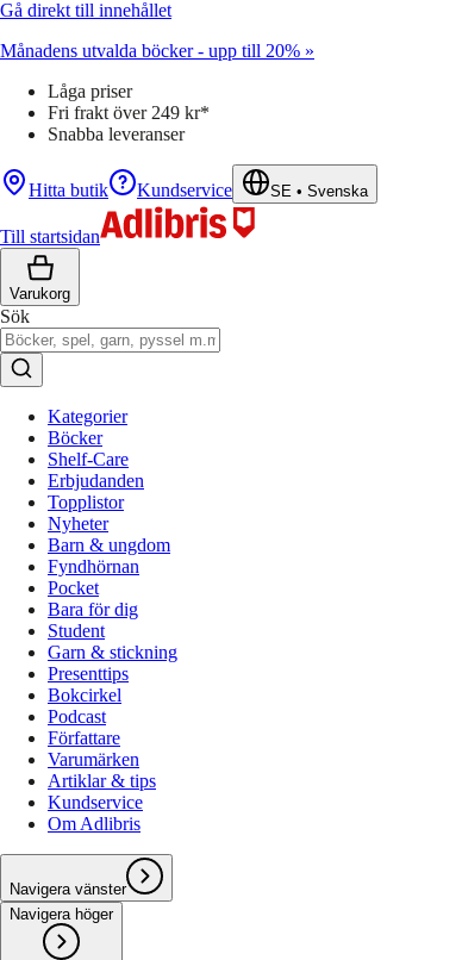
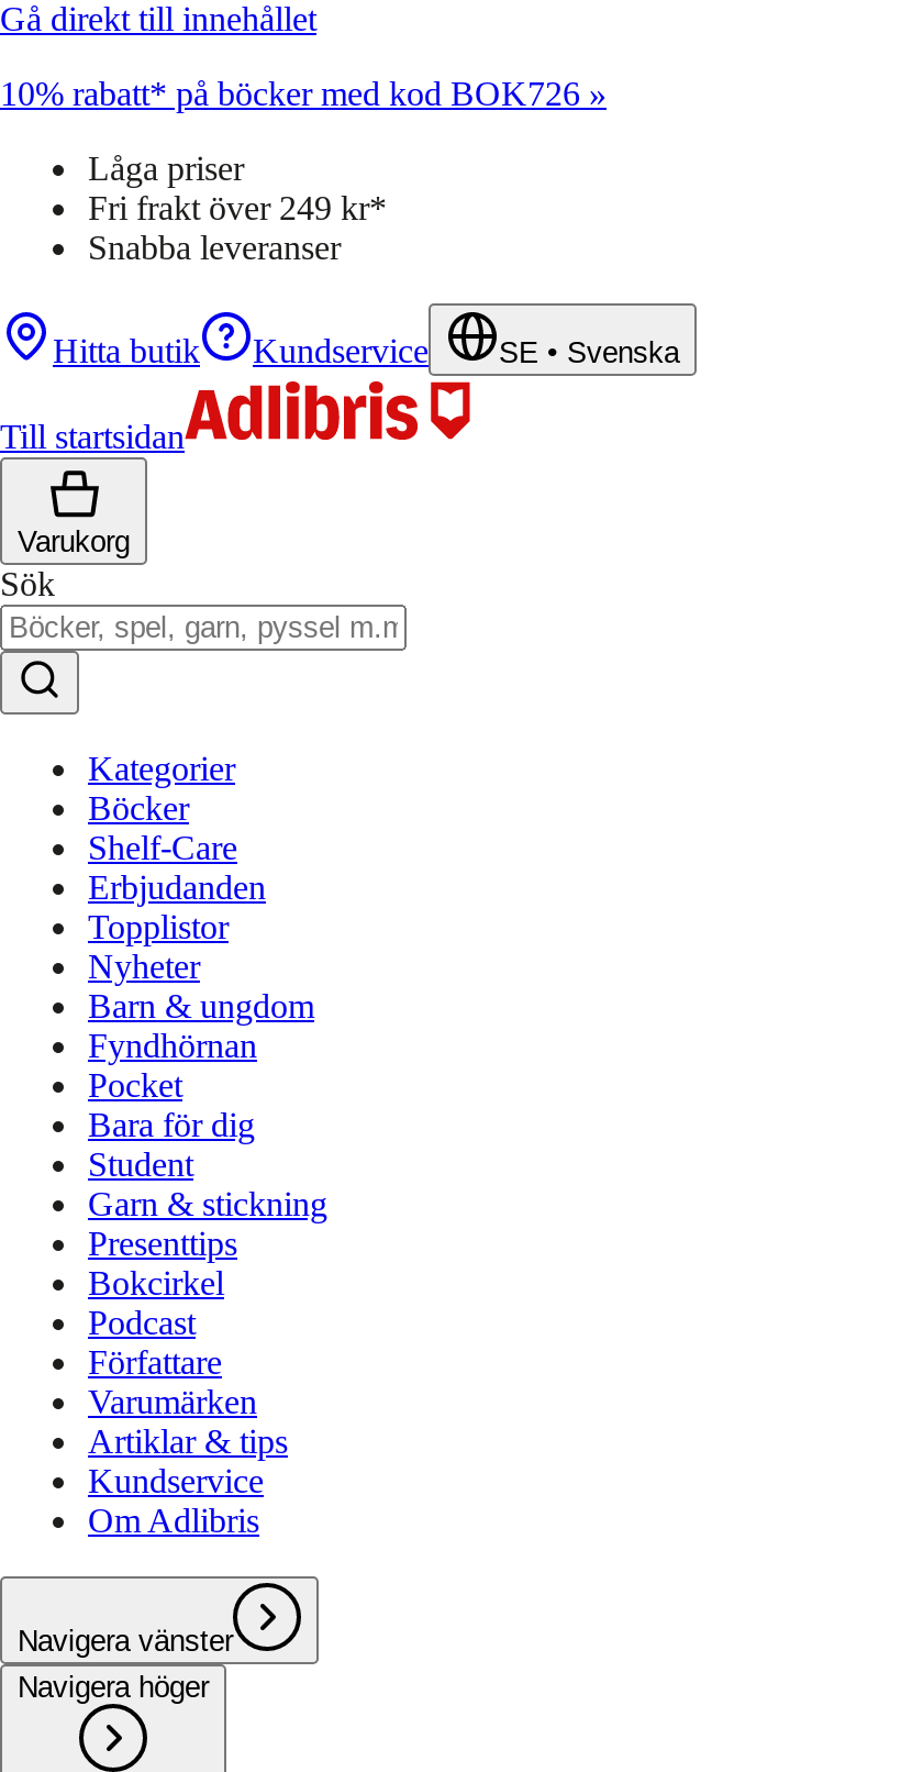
- Månadens utvalda böcker - upp till 20% »
+ 10% rabatt* på böcker med kod BOK726 »
